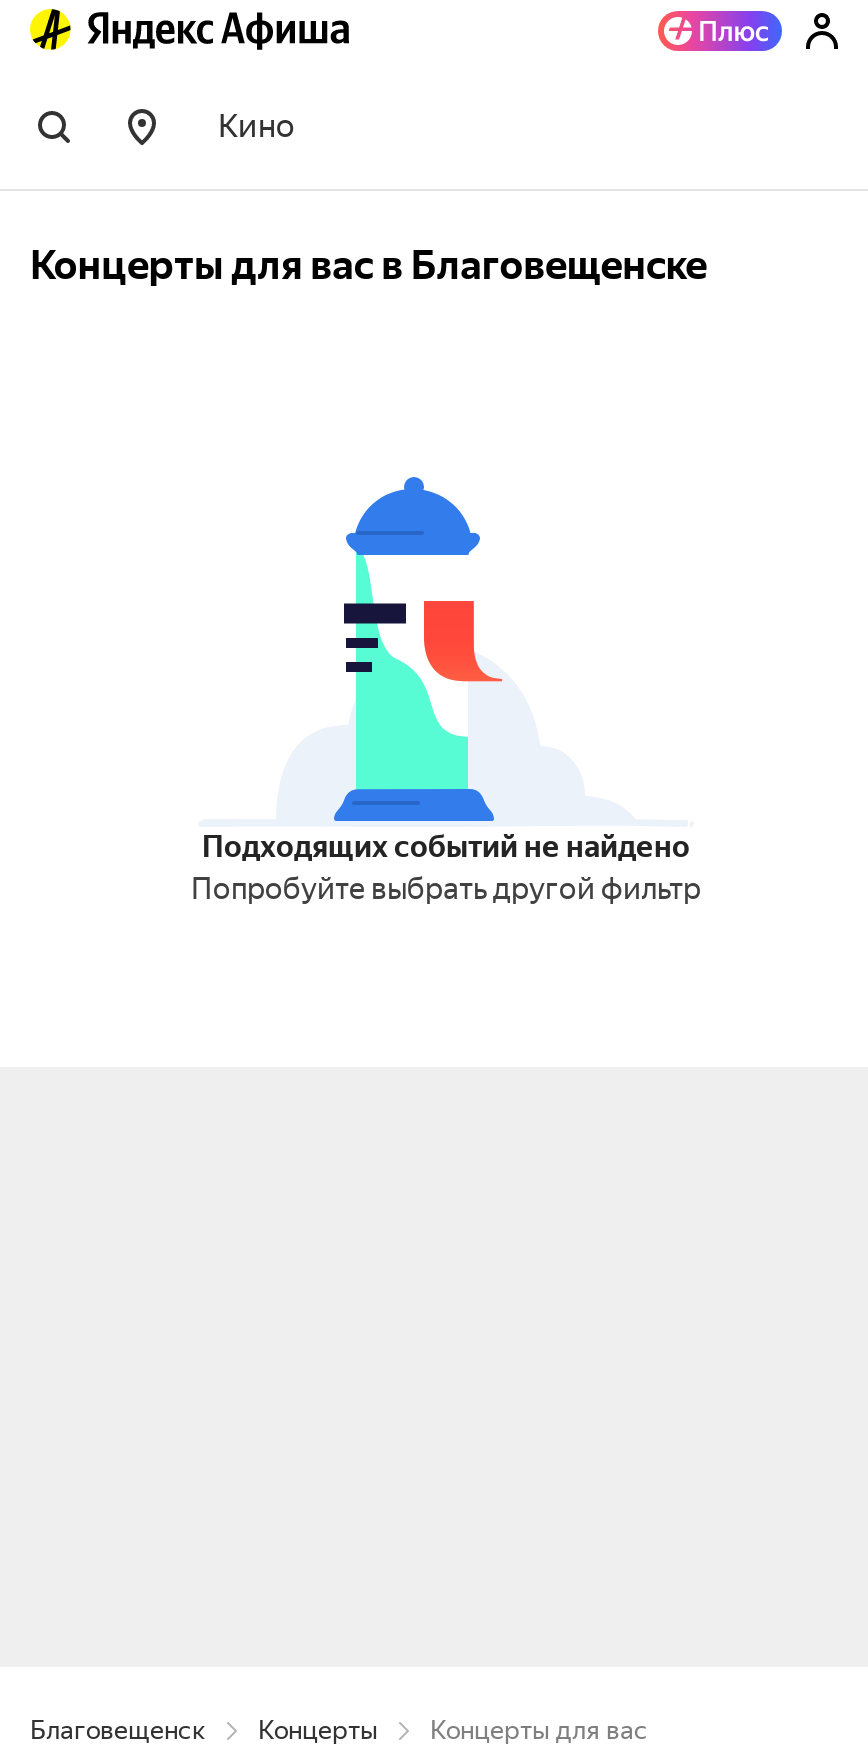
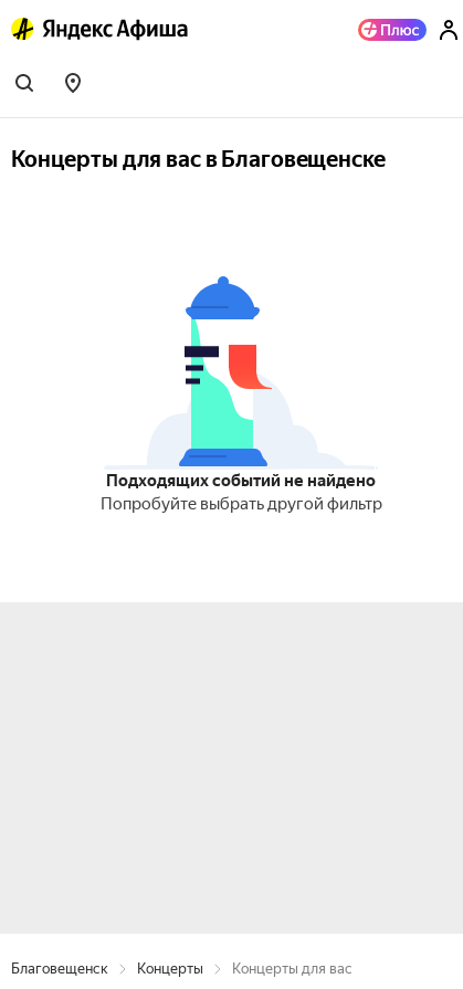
- Кино
